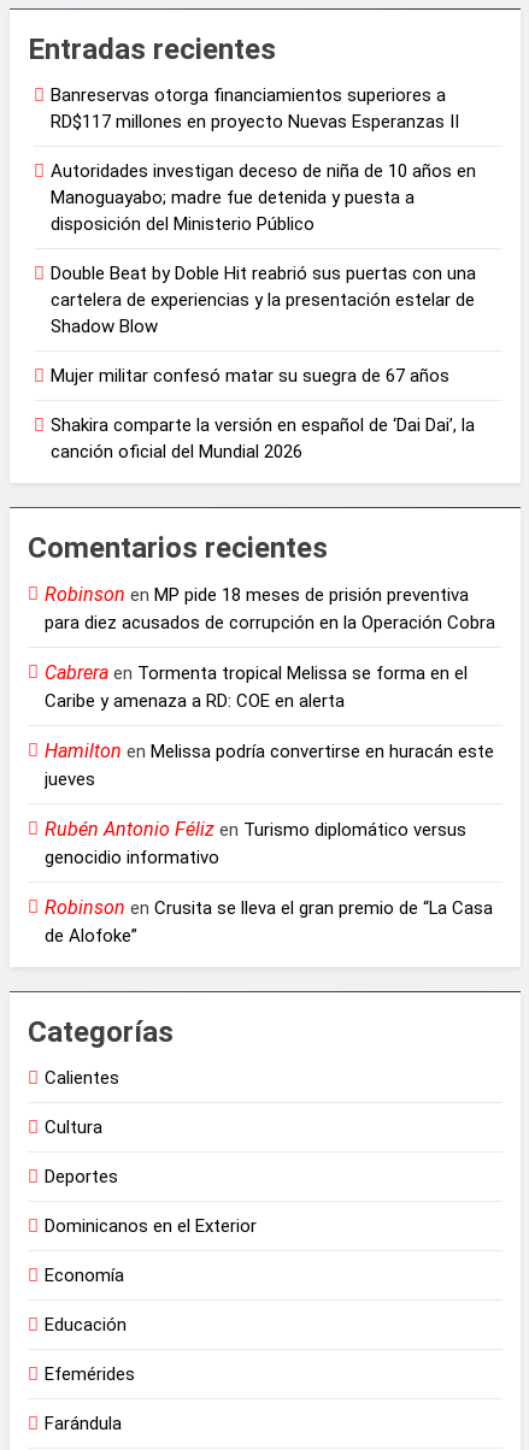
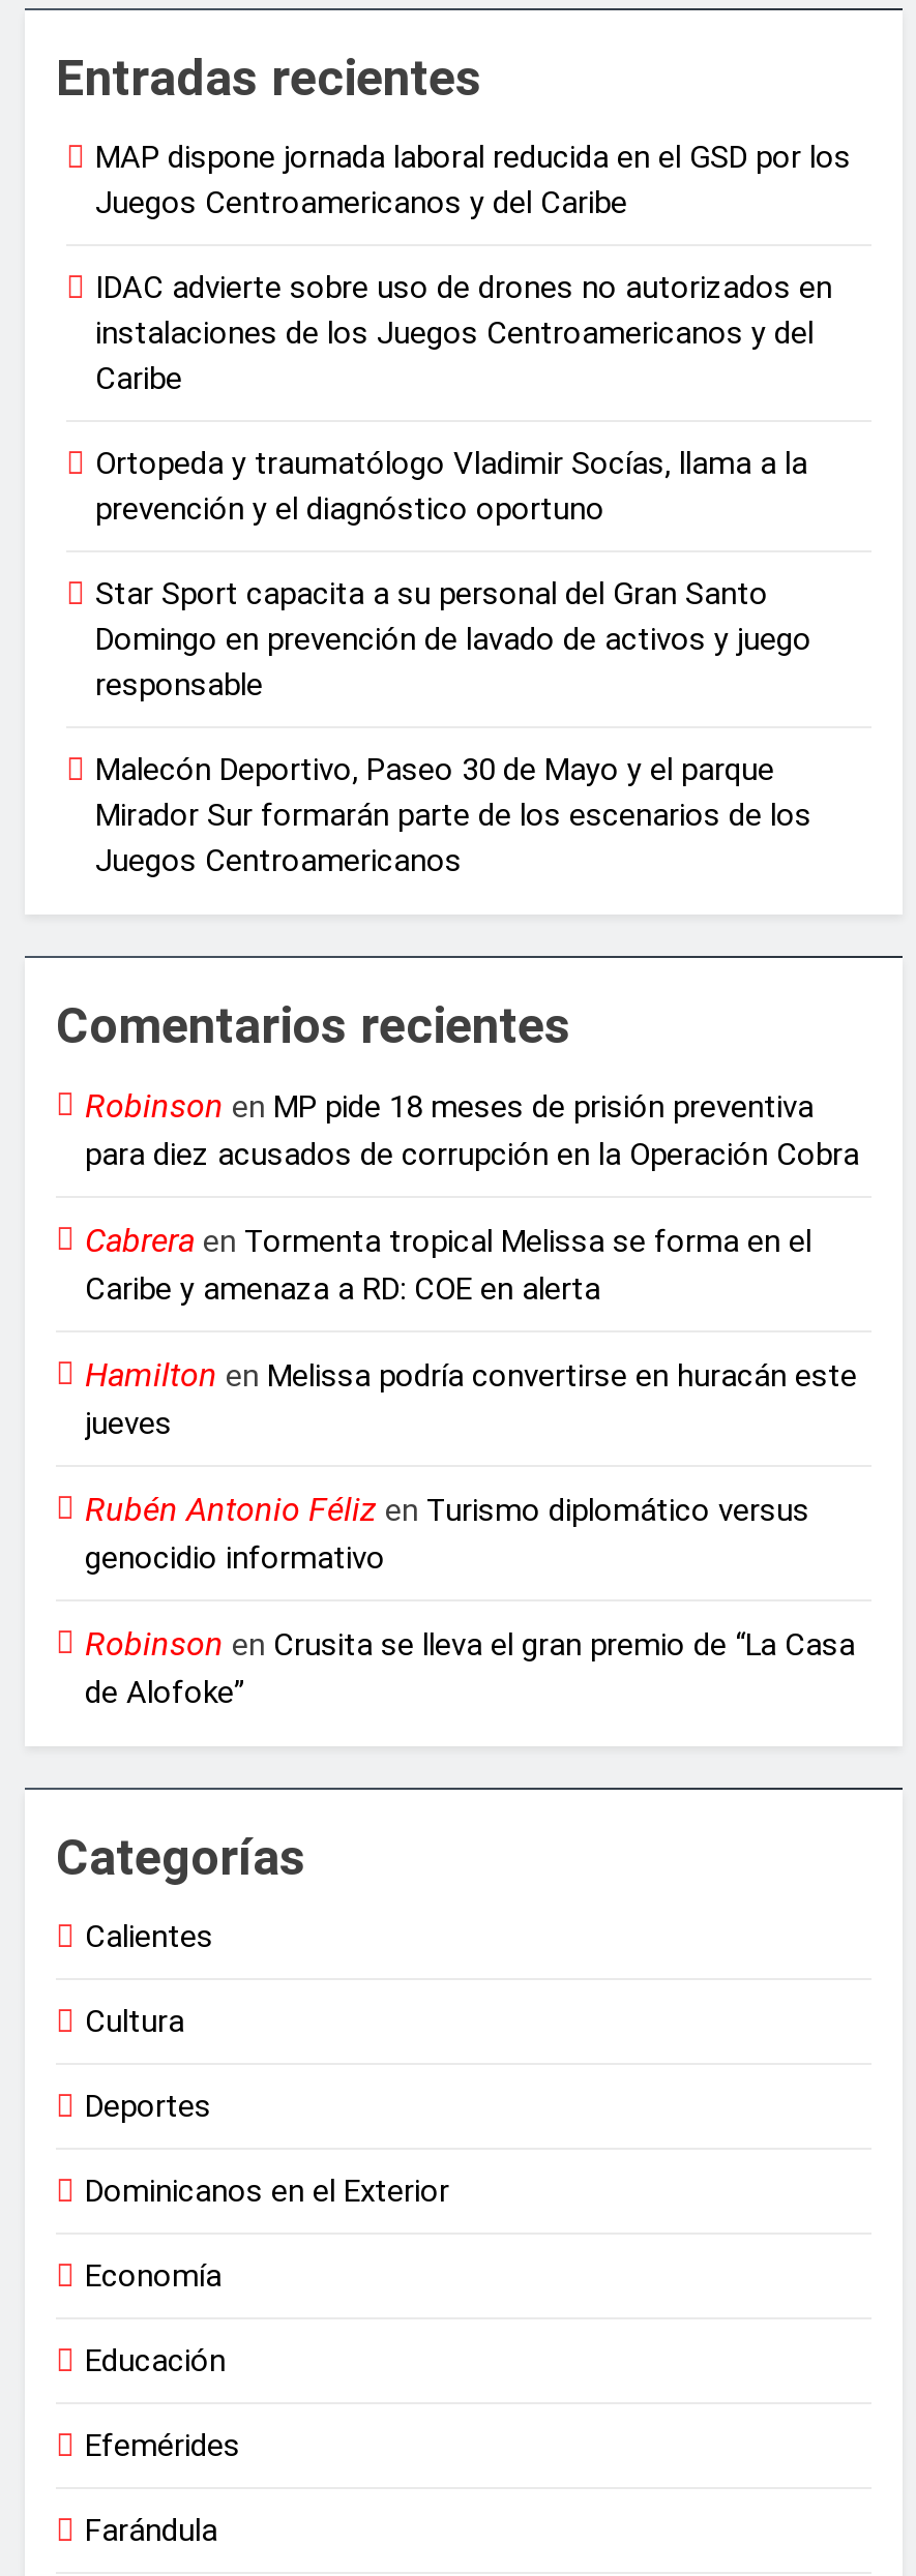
- Banreservas otorga financiamientos superiores a
- RD$117 millones en proyecto Nuevas Esperanzas II
+ MAP dispone jornada laboral reducida en el GSD por los
+ Juegos Centroamericanos y del Caribe

- Autoridades investigan deceso de niña de 10 años en
- Manoguayabo; madre fue detenida y puesta a
- disposición del Ministerio Público
+ IDAC advierte sobre uso de drones no autorizados en
+ instalaciones de los Juegos Centroamericanos y del
+ Caribe

- Double Beat by Doble Hit reabrió sus puertas con una
- cartelera de experiencias y la presentación estelar de
- Shadow Blow
+ Ortopeda y traumatólogo Vladimir Socías, llama a la
+ prevención y el diagnóstico oportuno

- Mujer militar confesó matar su suegra de 67 años
+ Star Sport capacita a su personal del Gran Santo
+ Domingo en prevención de lavado de activos y juego
+ responsable

- Shakira comparte la versión en español de ‘Dai Dai’, la
- canción oficial del Mundial 2026
+ Malecón Deportivo, Paseo 30 de Mayo y el parque
+ Mirador Sur formarán parte de los escenarios de los
+ Juegos Centroamericanos
